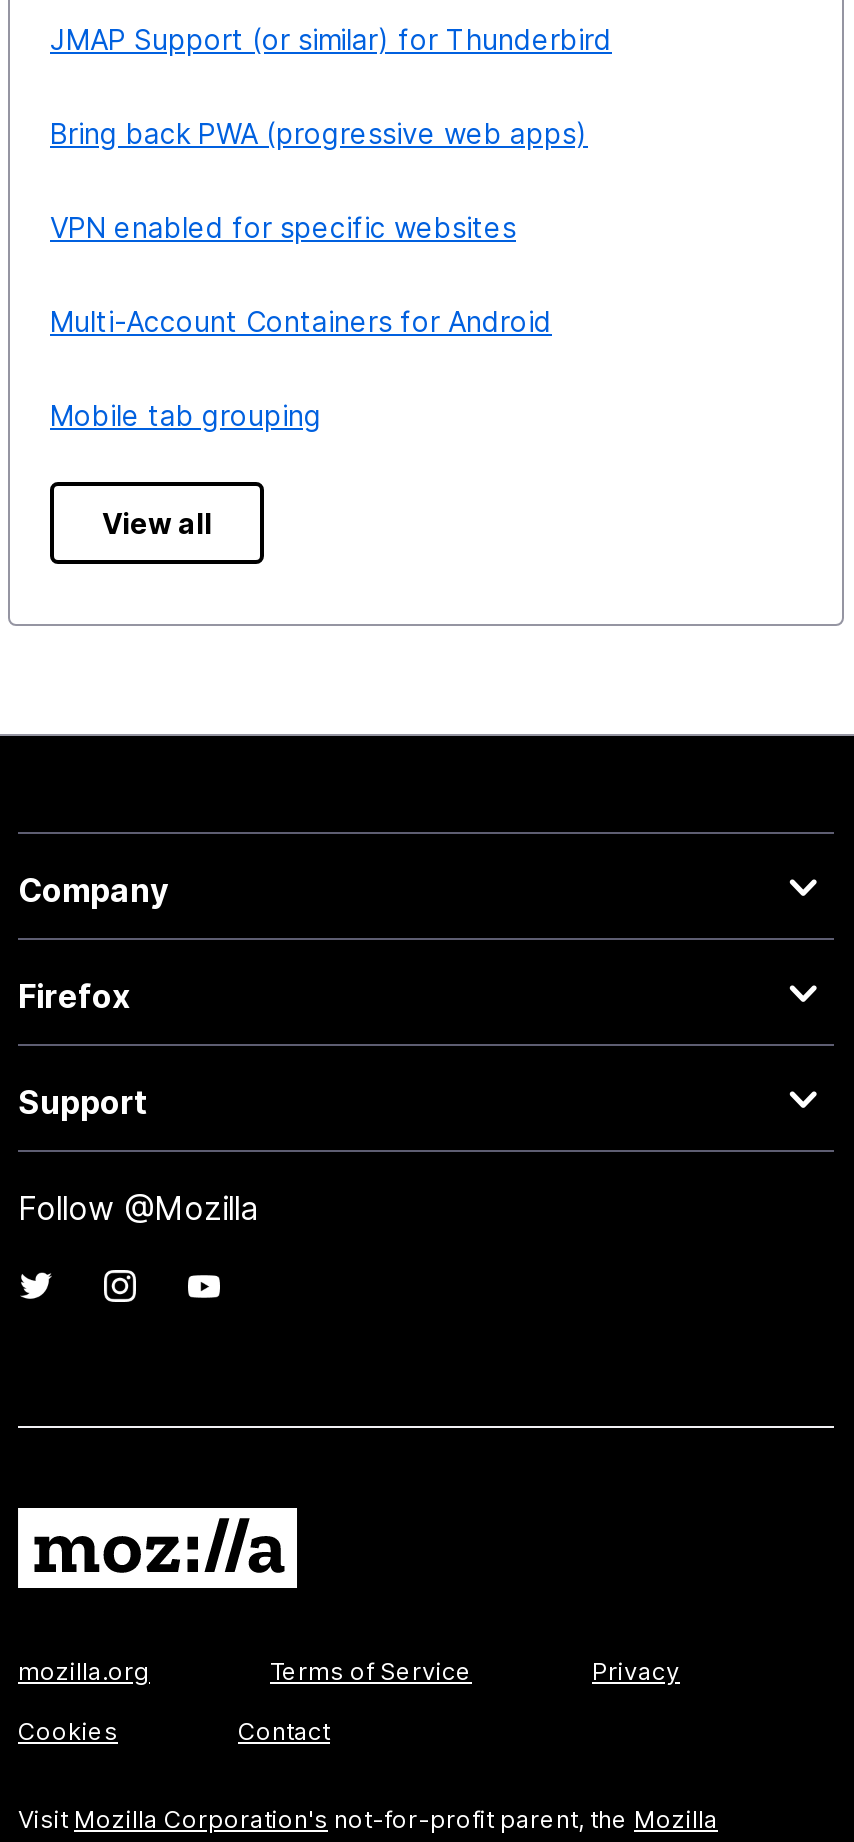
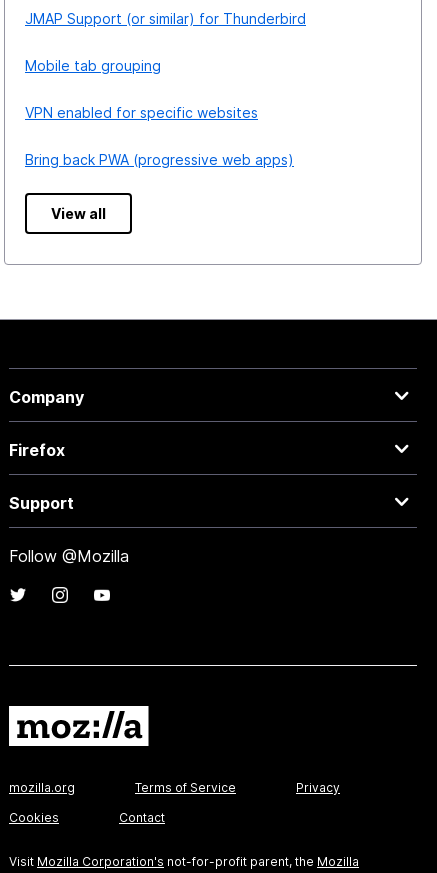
moved down: VPN enabled for specific websites | Bring back PWA (progressive web apps)

- Multi-Account Containers for Android

moved up: Mobile tab grouping
